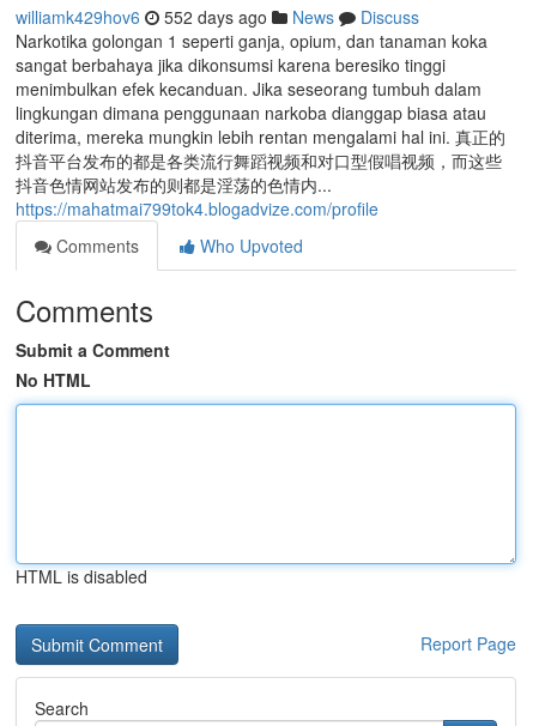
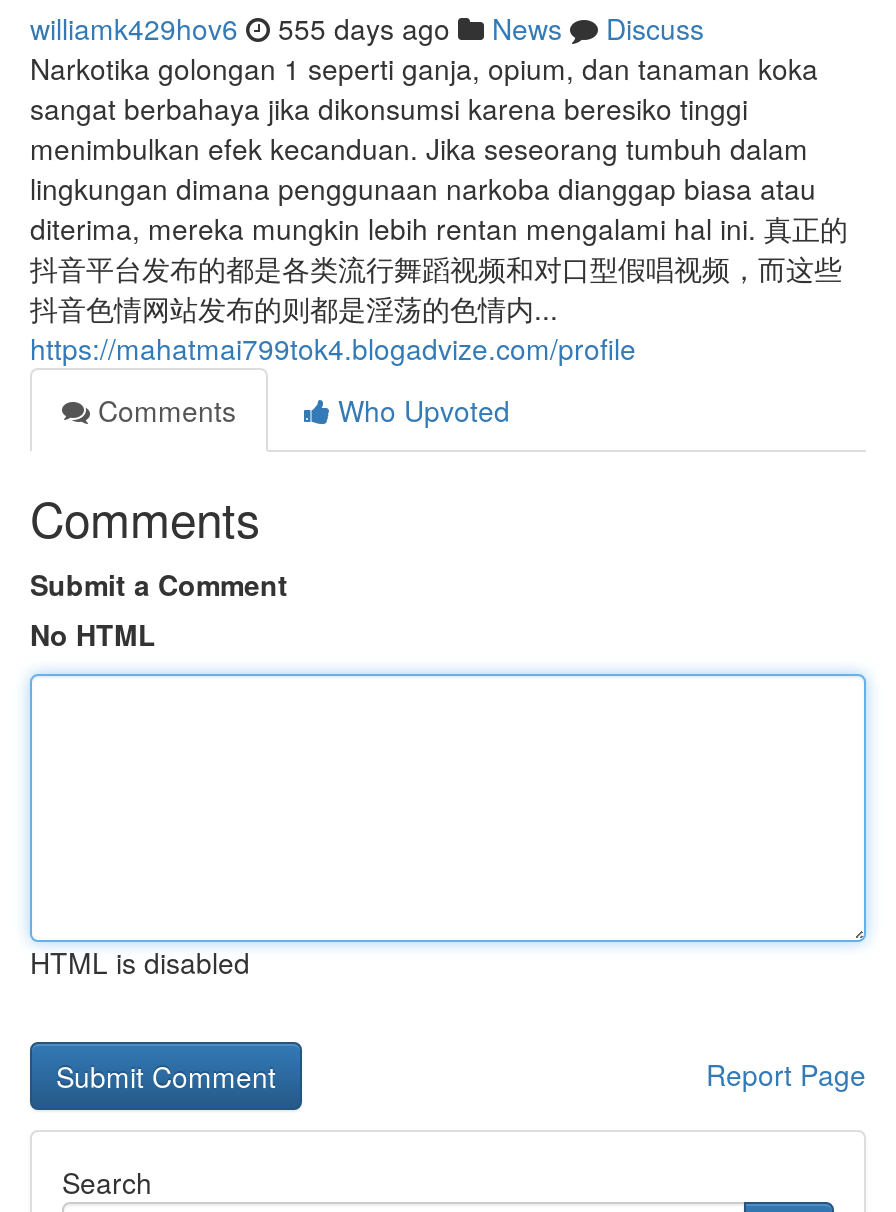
- williamk429hov6 552 days ago News Discuss
+ williamk429hov6 555 days ago News Discuss
